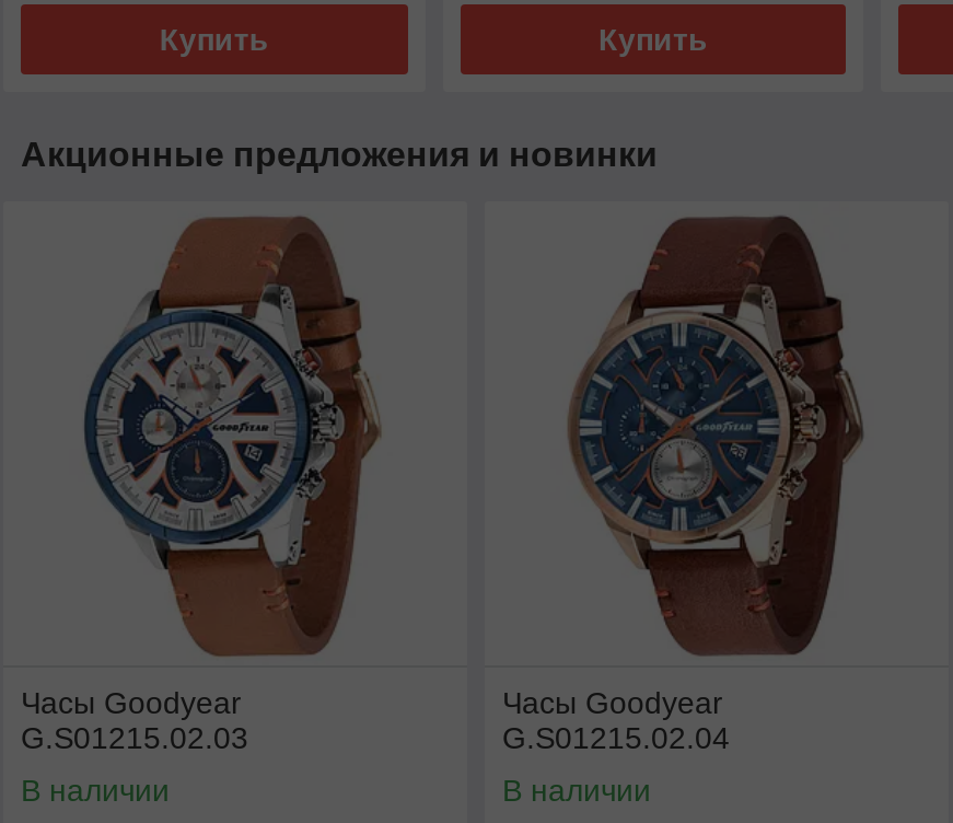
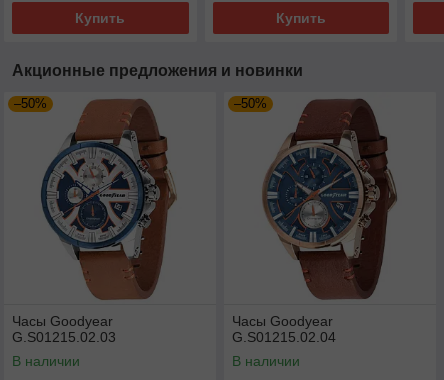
+ –50%

+ –50%
